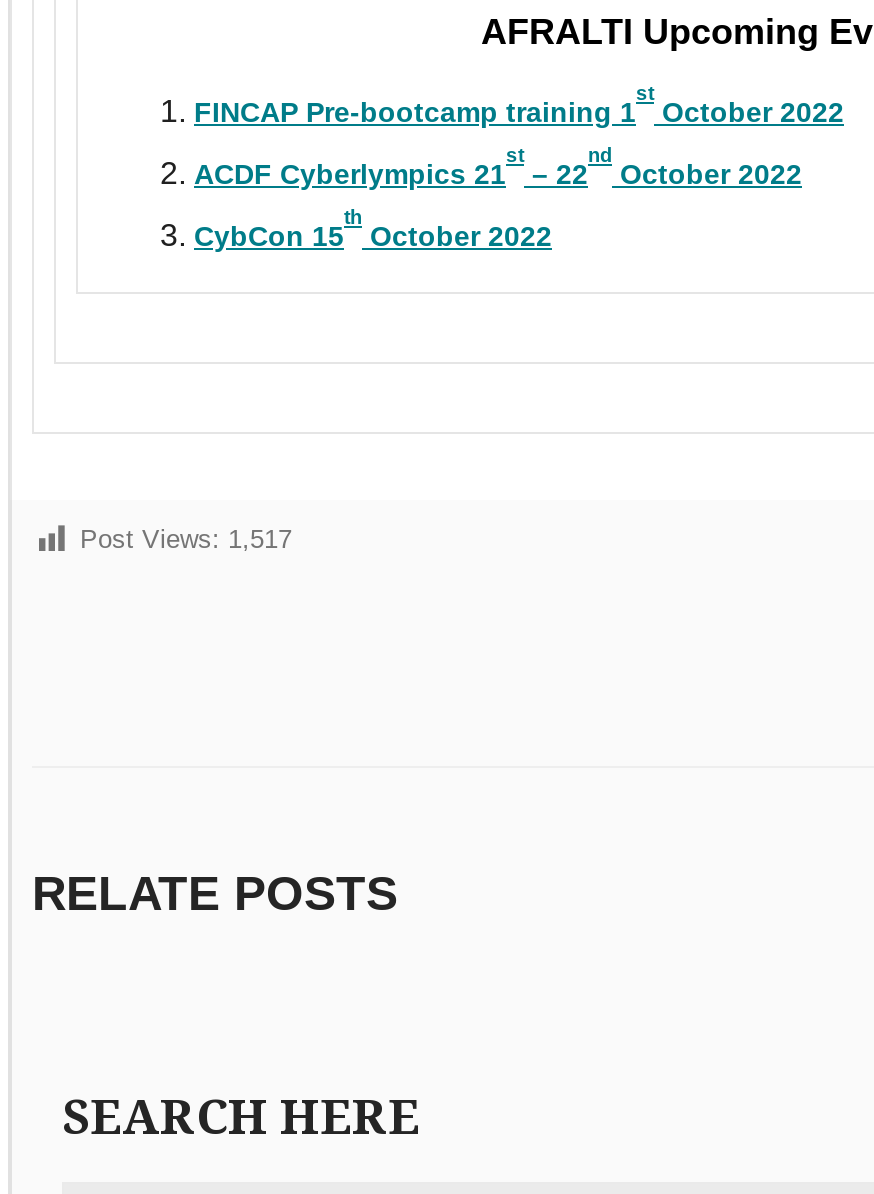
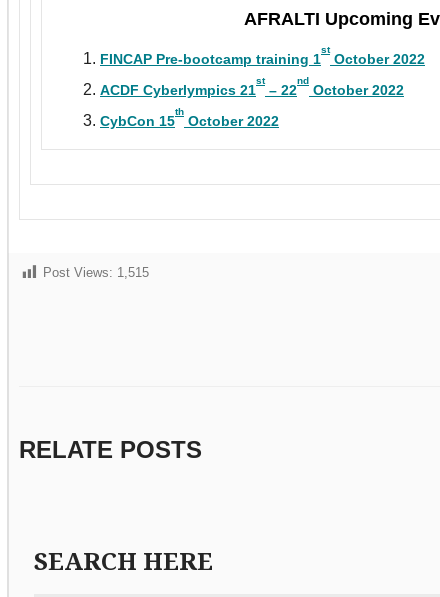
- Post Views: 1,517
+ Post Views: 1,515
